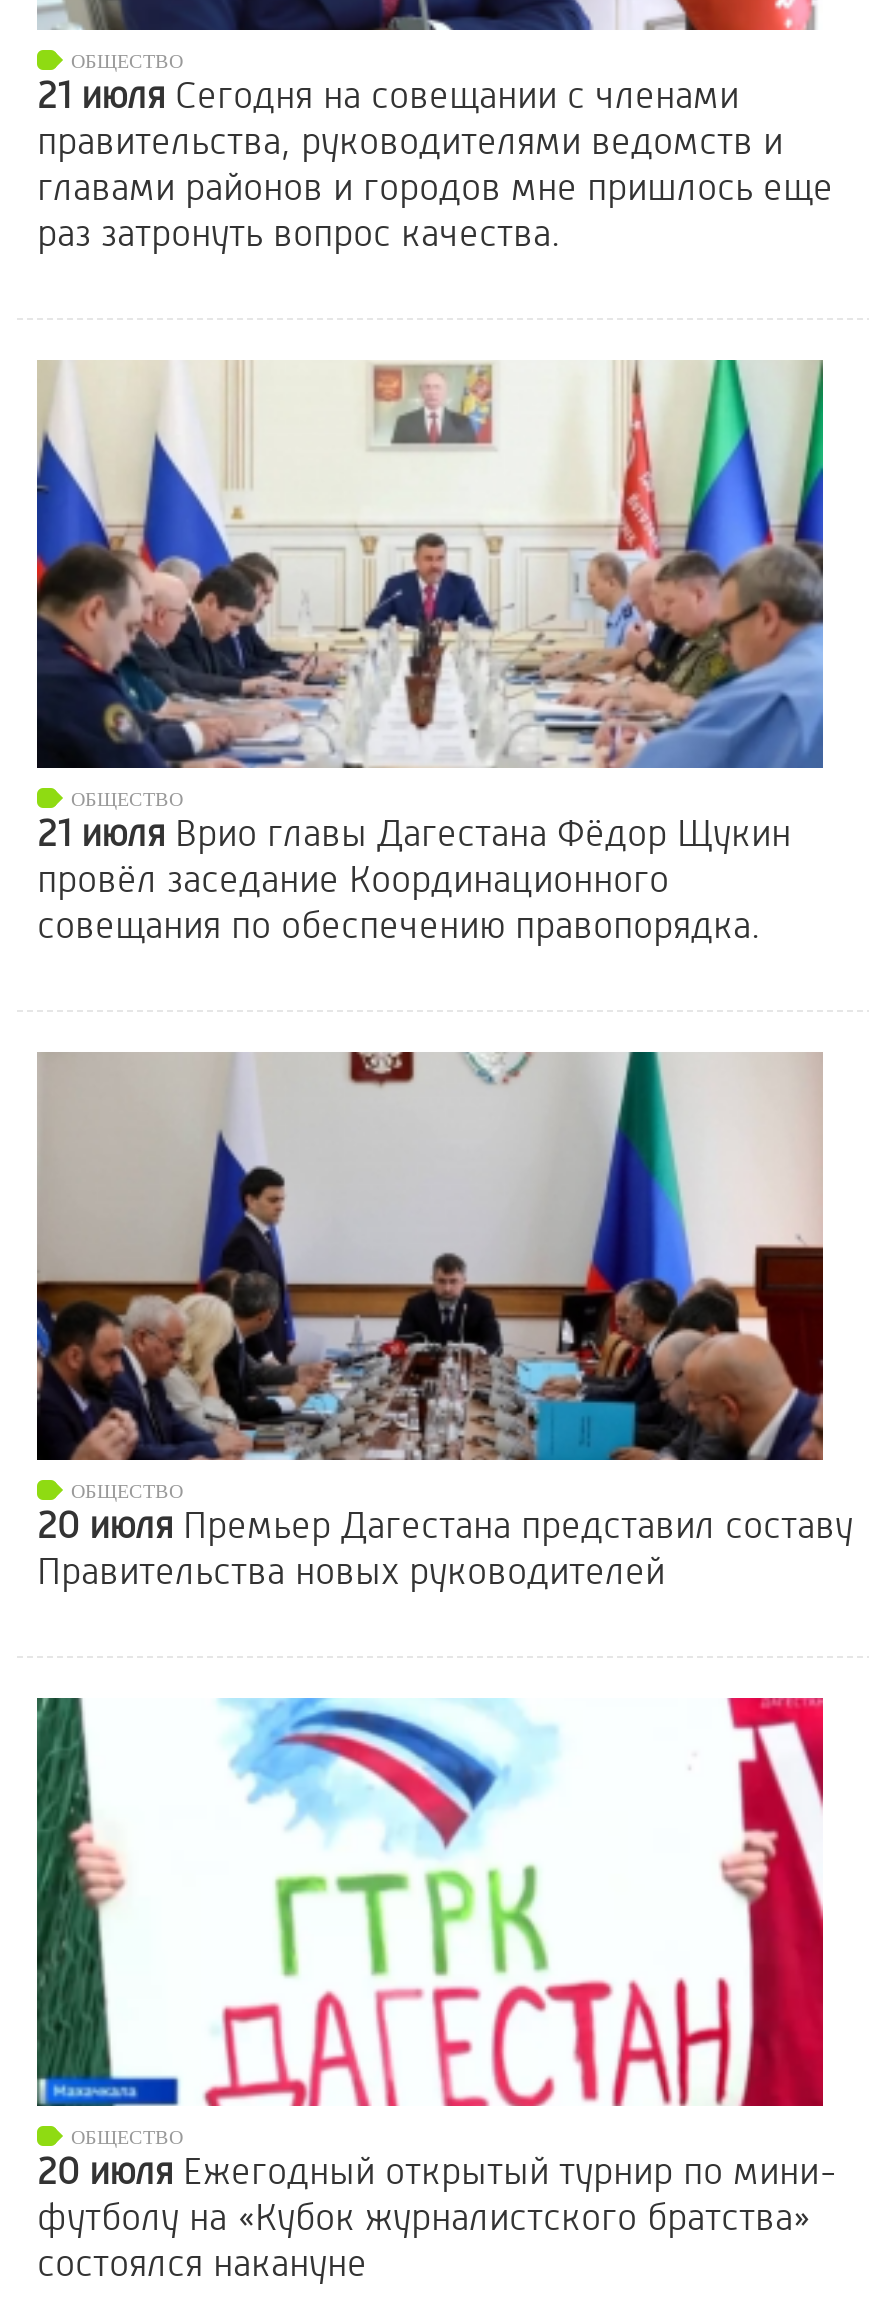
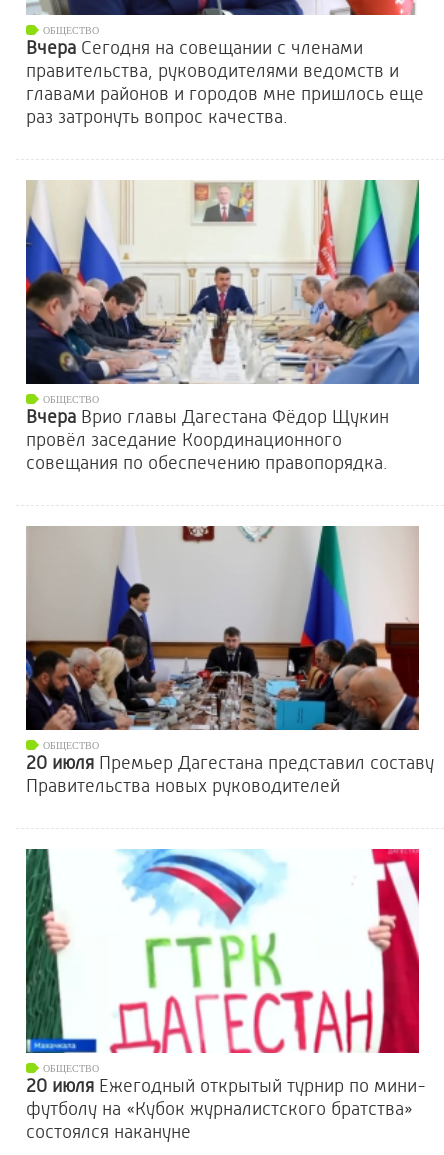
- 21 июля Сегодня на совещании с членами
+ Вчера Сегодня на совещании с членами

- 21 июля Врио главы Дагестана Фёдор Щукин
+ Вчера Врио главы Дагестана Фёдор Щукин
